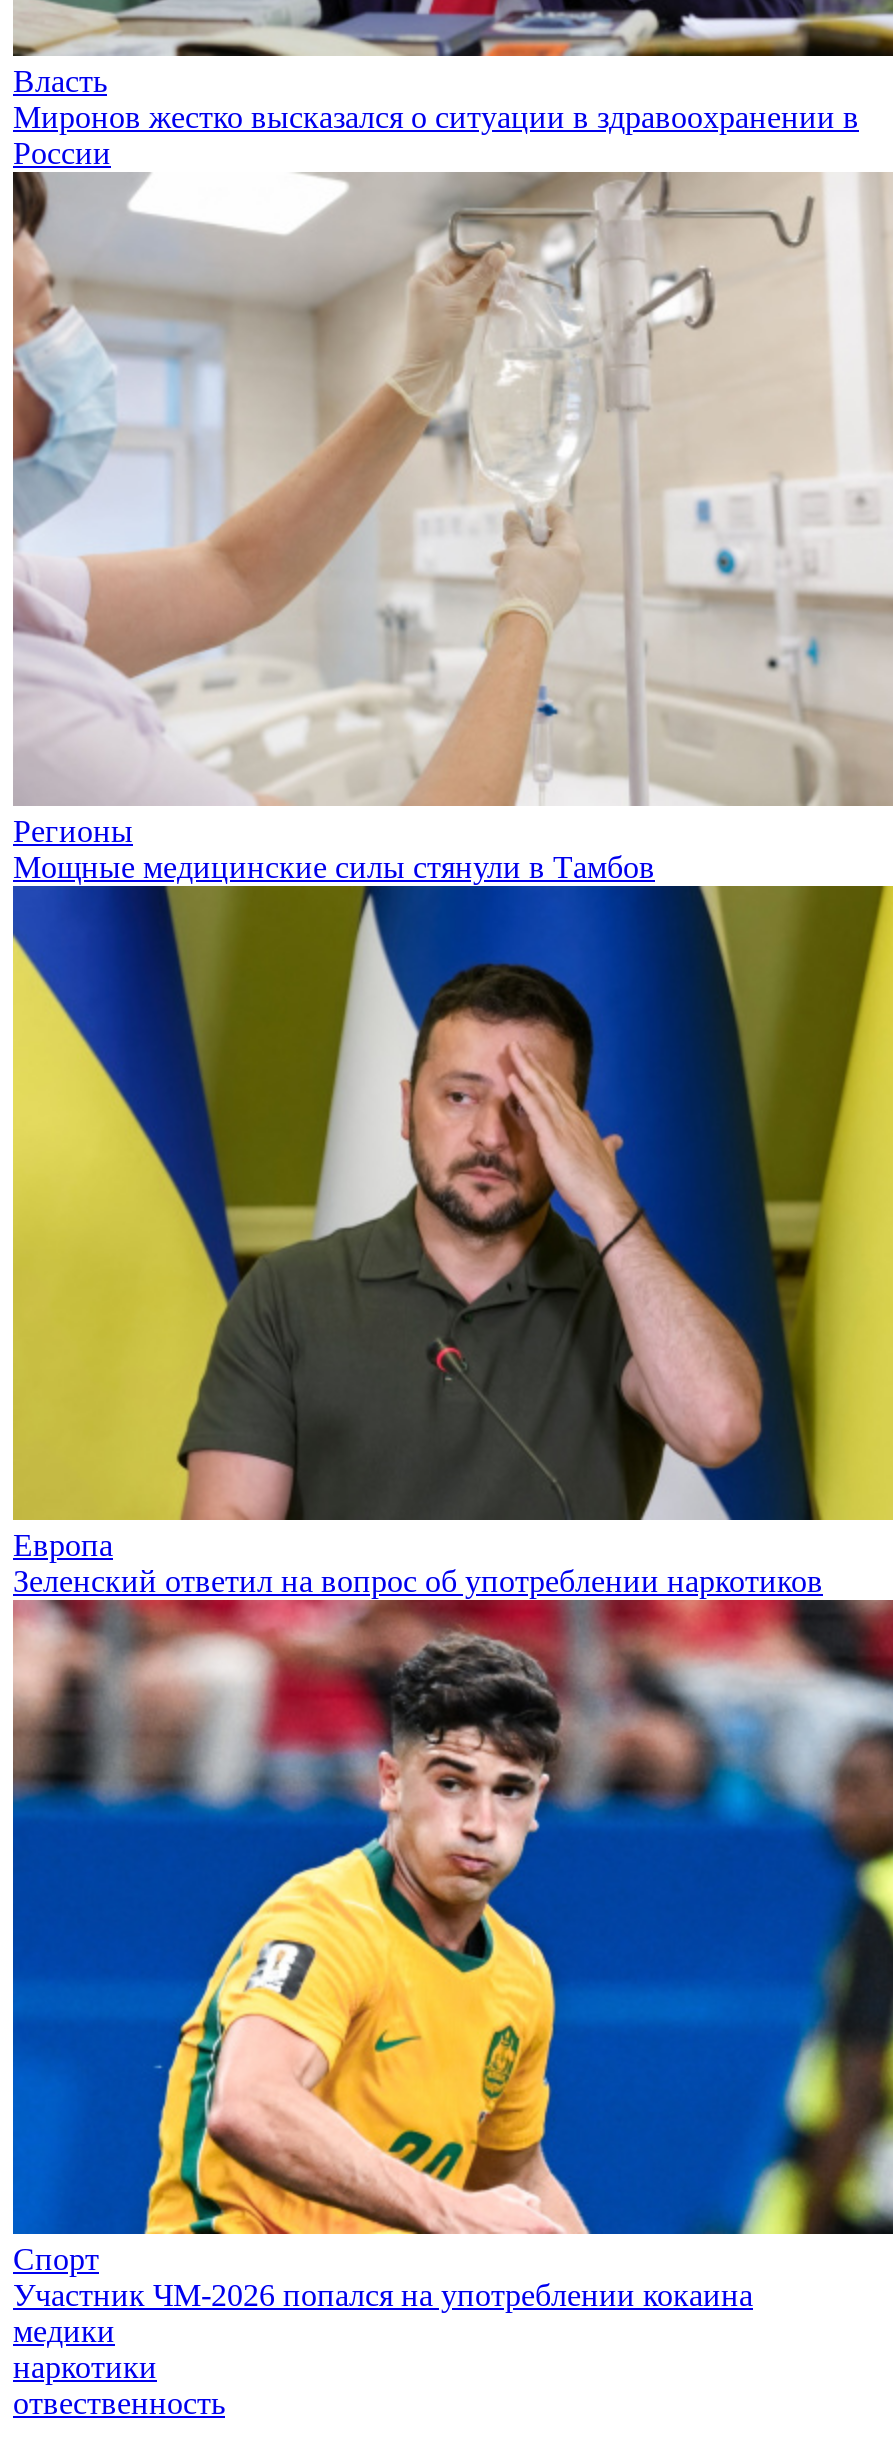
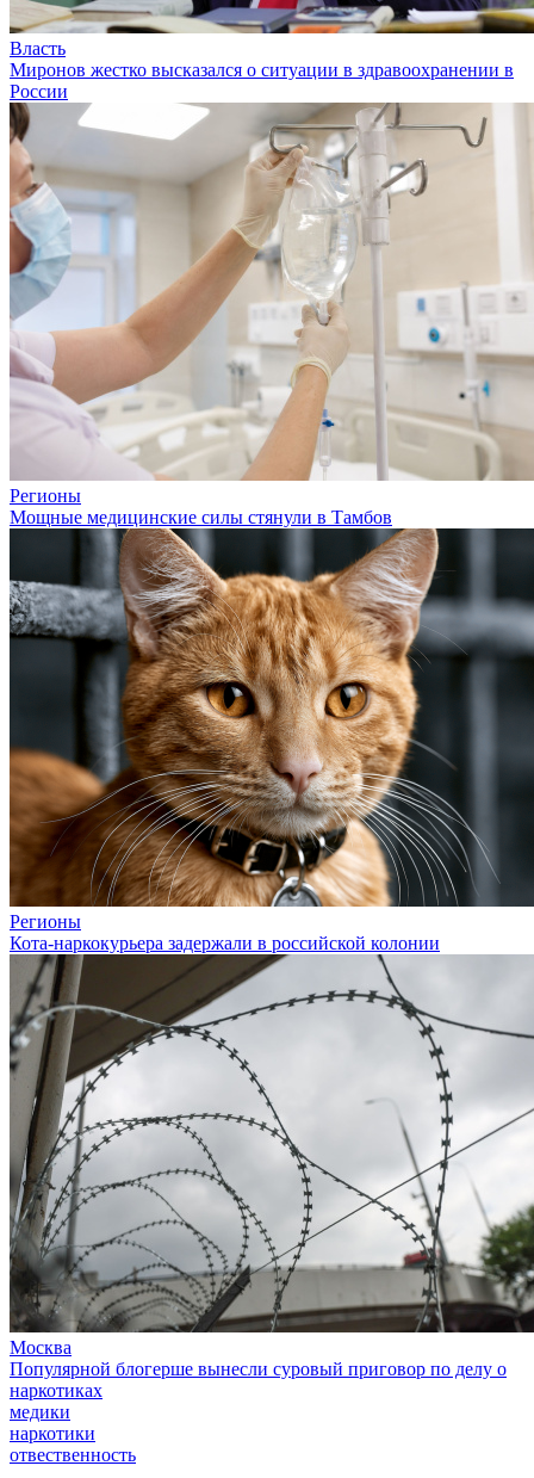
- [image]
- Европа
- Зеленский ответил на вопрос об употреблении наркотиков
+ [image]
+ Регионы
+ Кота-наркокурьера задержали в российской колонии

- [image]
- Спорт
- Участник ЧМ-2026 попался на употреблении кокаина
+ [image]
+ Москва
+ Популярной блогерше вынесли суровый приговор по делу о
+ наркотиках
